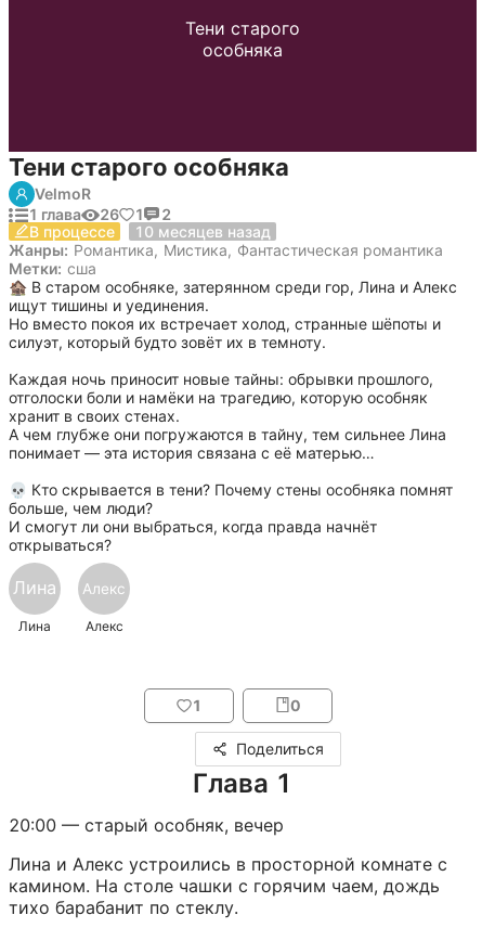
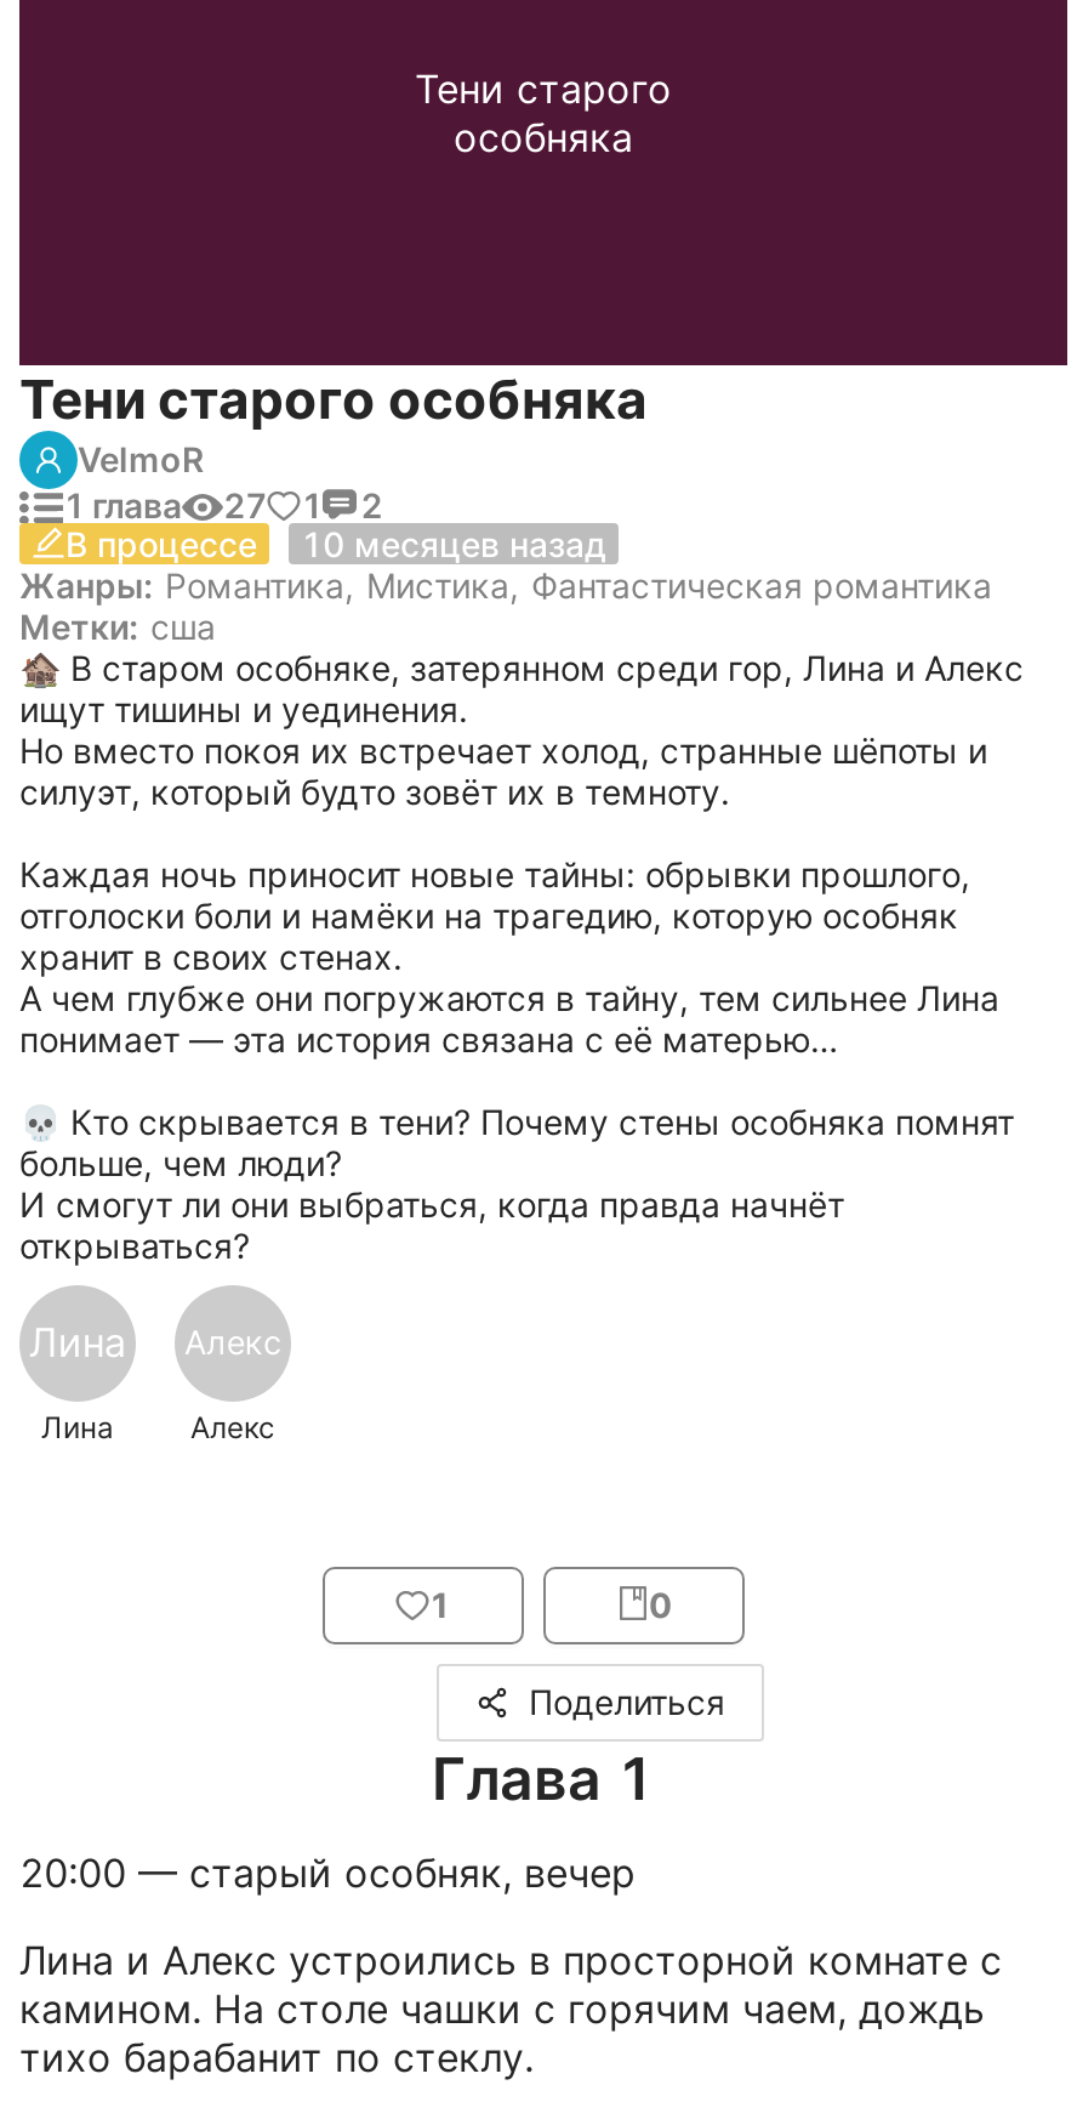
- 1 глава 26 1 2
+ 1 глава 27 1 2
